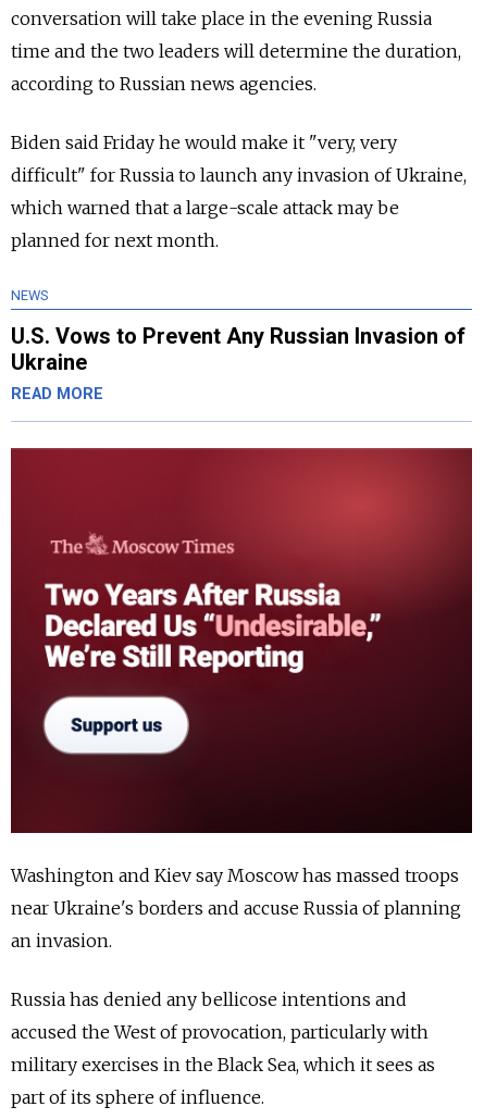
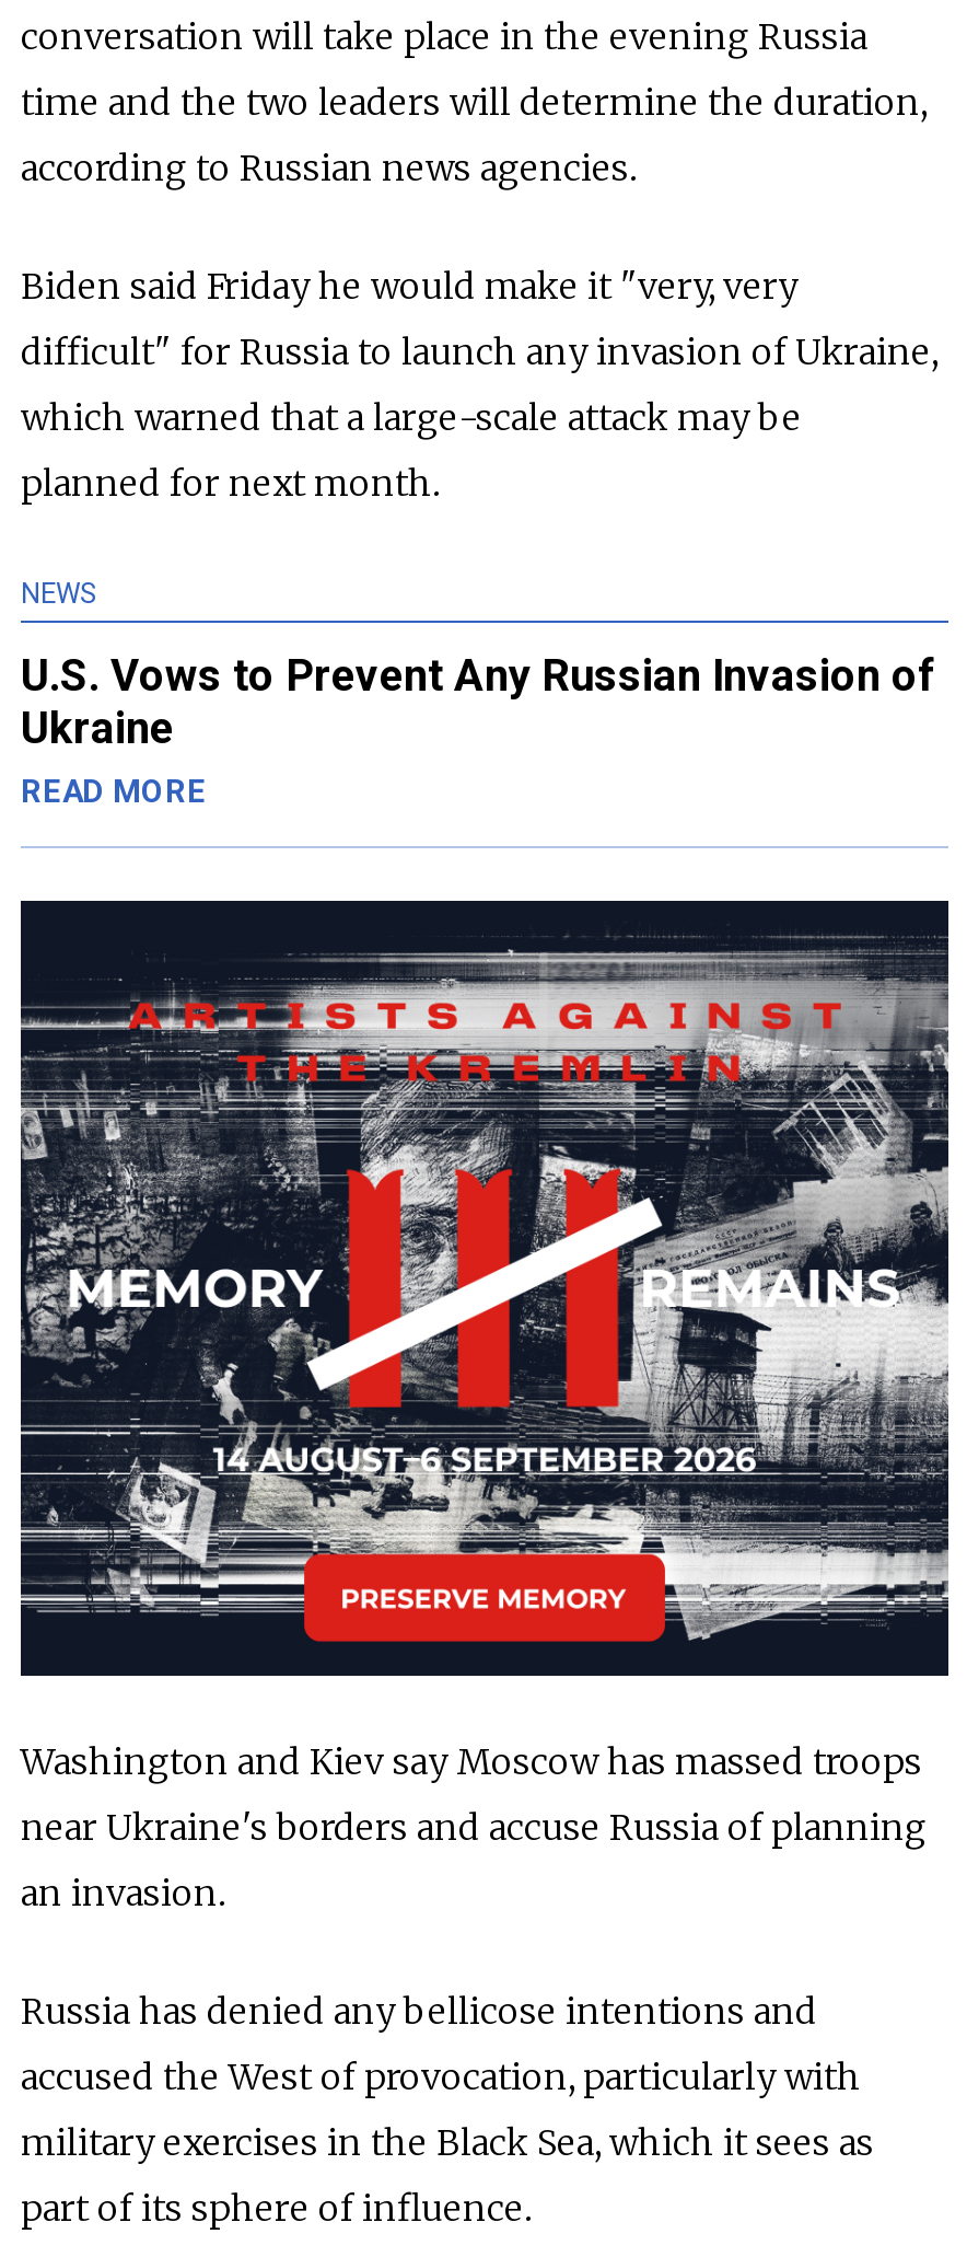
- [image]
+ [image]
